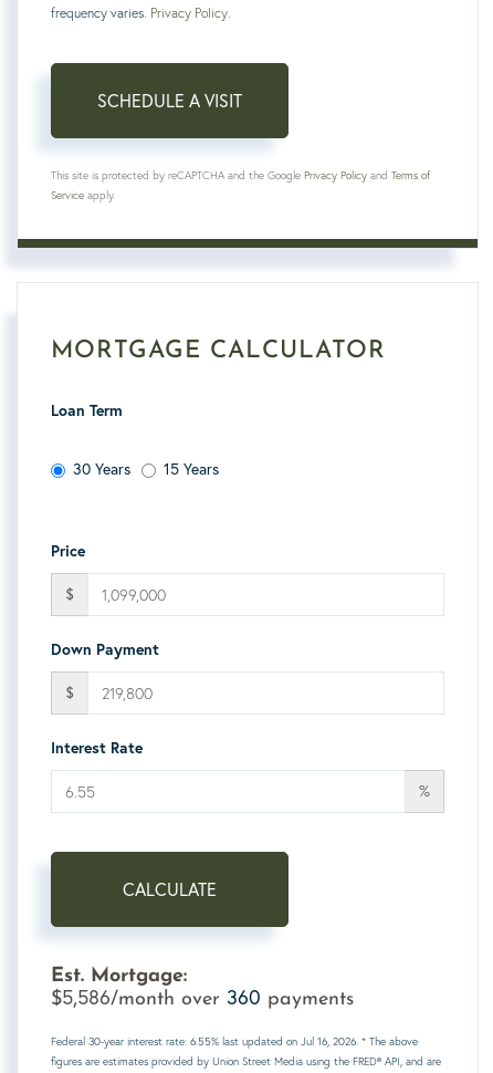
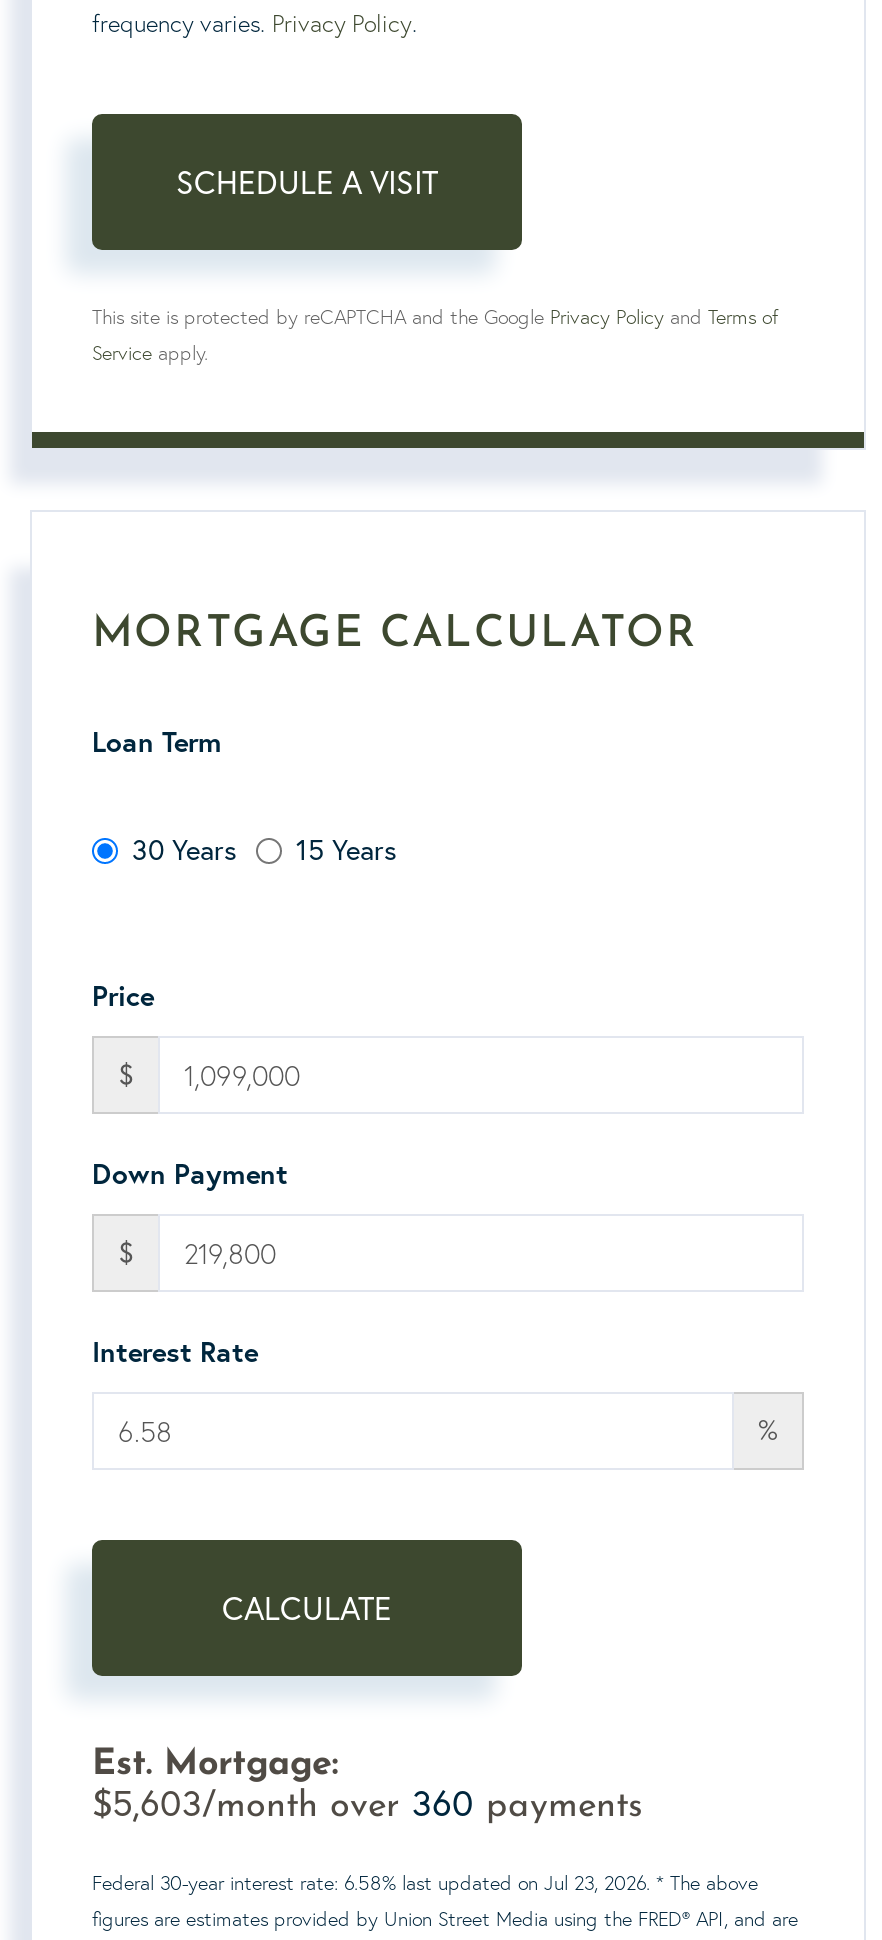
- $5,586/month over 360 payments
+ $5,603/month over 360 payments

- Federal 30-year interest rate: 6.55% last updated on Jul 16, 2026. * The above
+ Federal 30-year interest rate: 6.58% last updated on Jul 23, 2026. * The above
